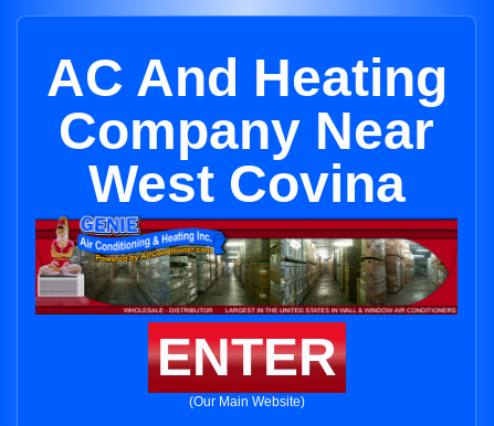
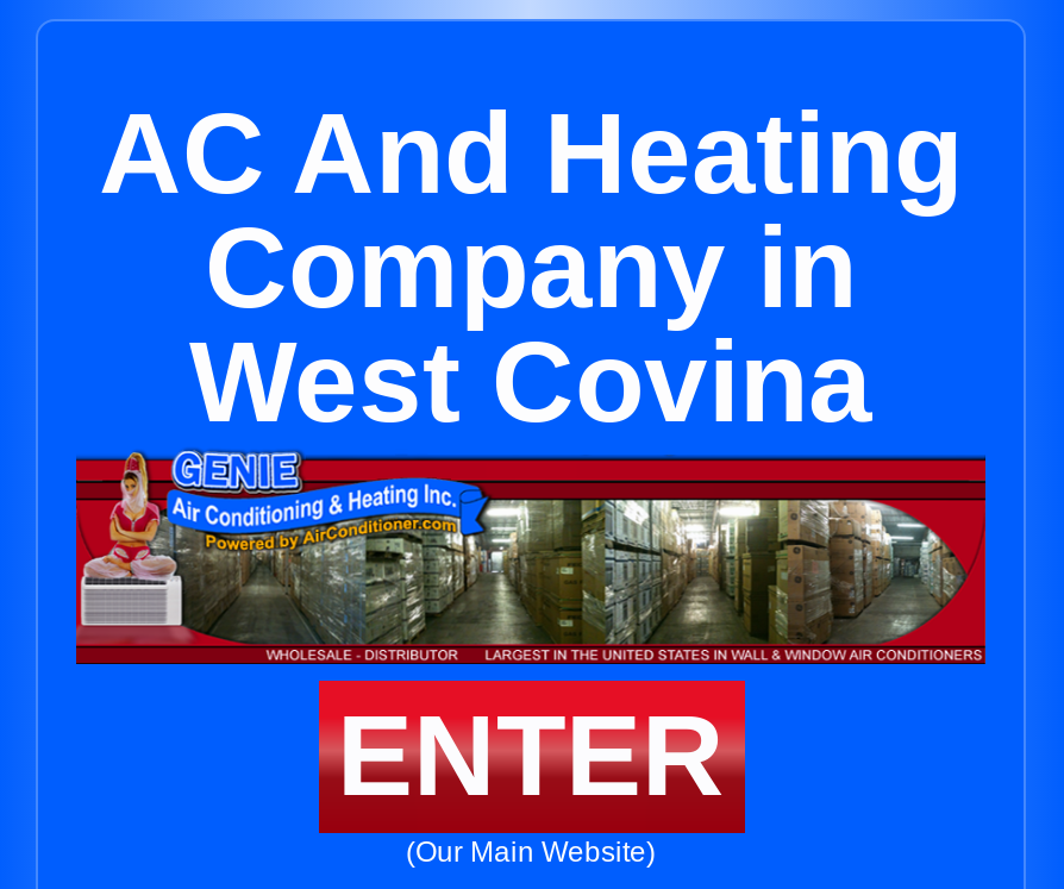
- Company Near
+ Company in
